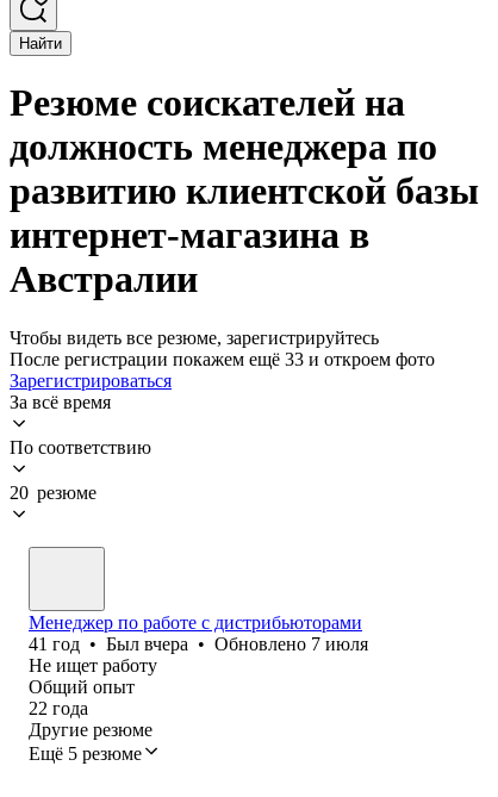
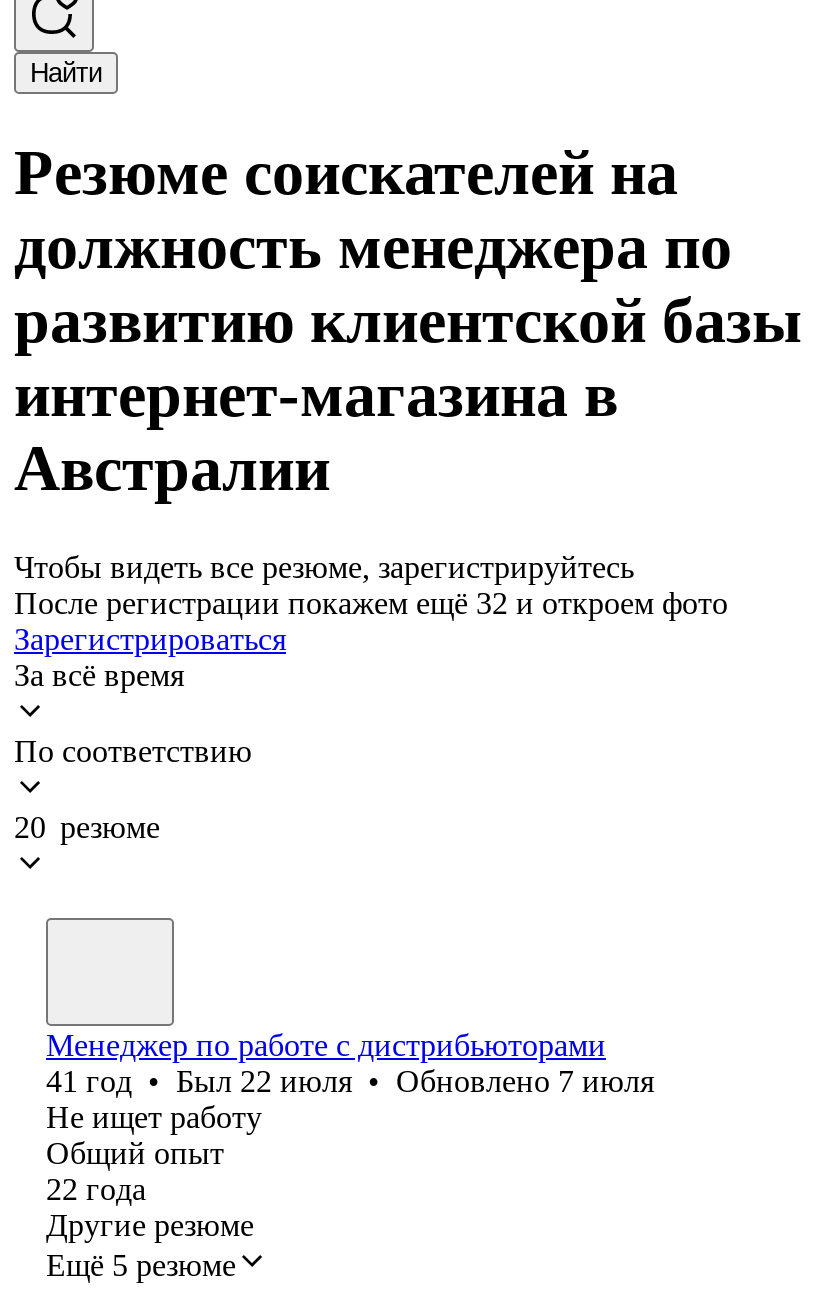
- После регистрации покажем ещё 33 и откроем фото
+ После регистрации покажем ещё 32 и откроем фото

- 41 год • Был вчера • Обновлено 7 июля
+ 41 год • Был 22 июля • Обновлено 7 июля
